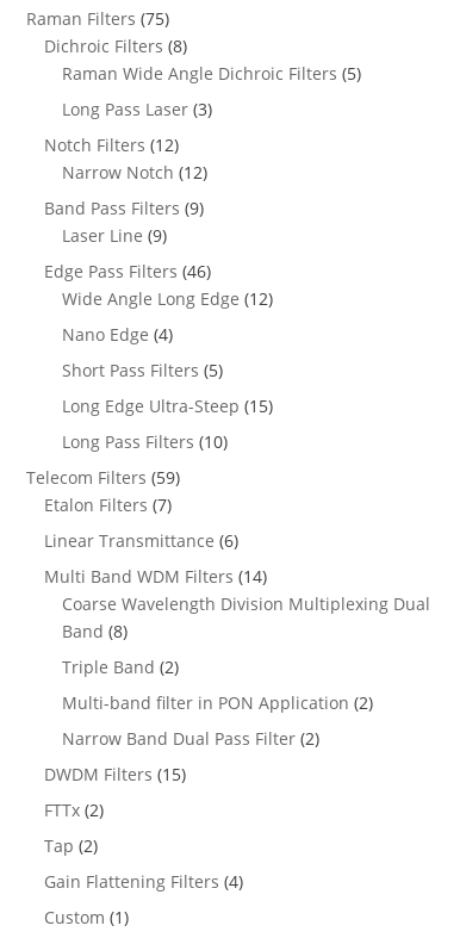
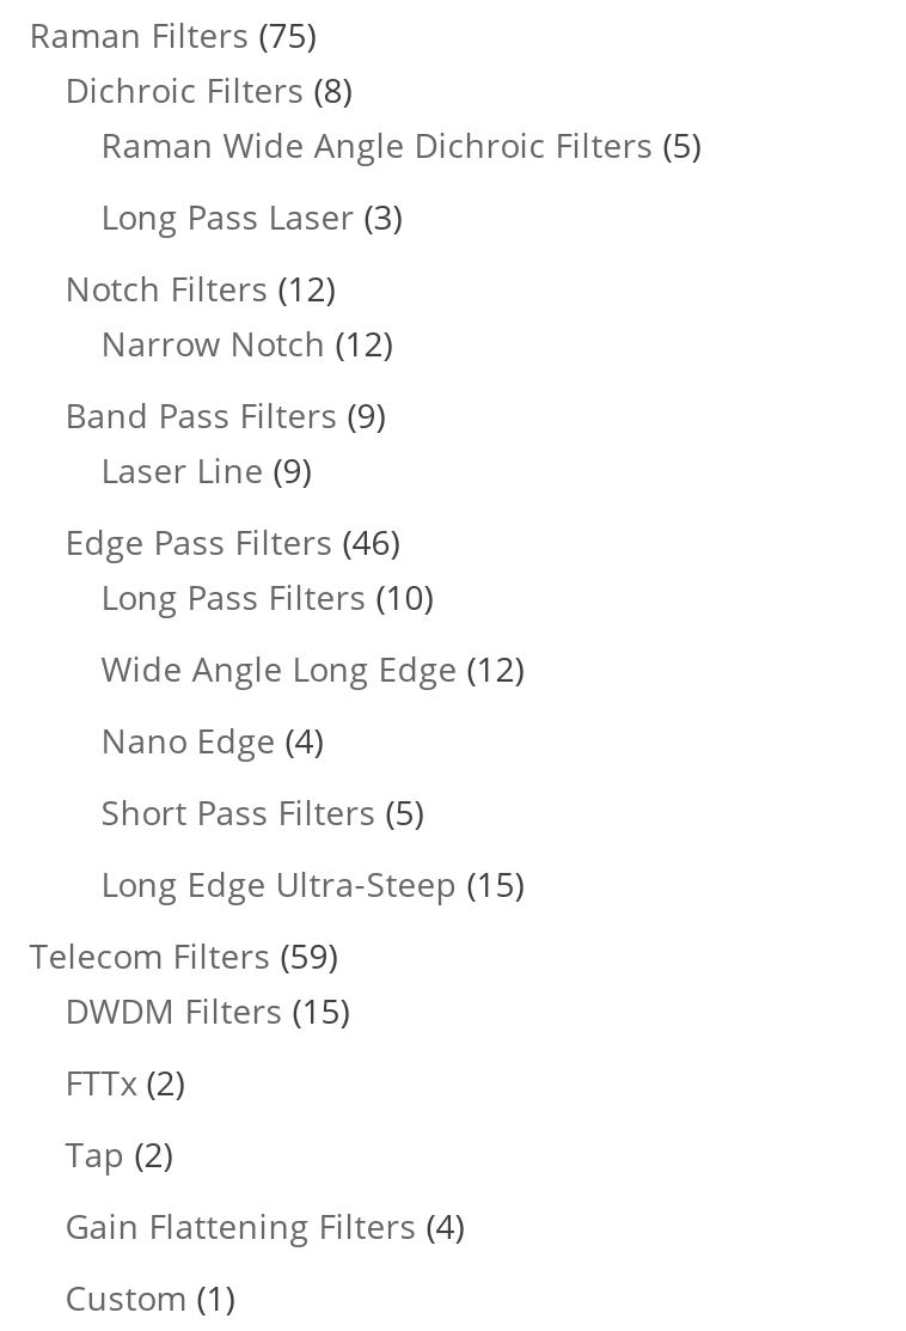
moved down: Wide Angle Long Edge (12) | Nano Edge (4) | Short Pass Filters (5) | Long Edge Ultra-Steep (15)

moved up: Long Pass Filters (10)

- Etalon Filters (7)
- Linear Transmittance (6)
- Multi Band WDM Filters (14)
- Coarse Wavelength Division Multiplexing Dual
- Band (8)
- Triple Band (2)
- Multi-band filter in PON Application (2)
- Narrow Band Dual Pass Filter (2)
